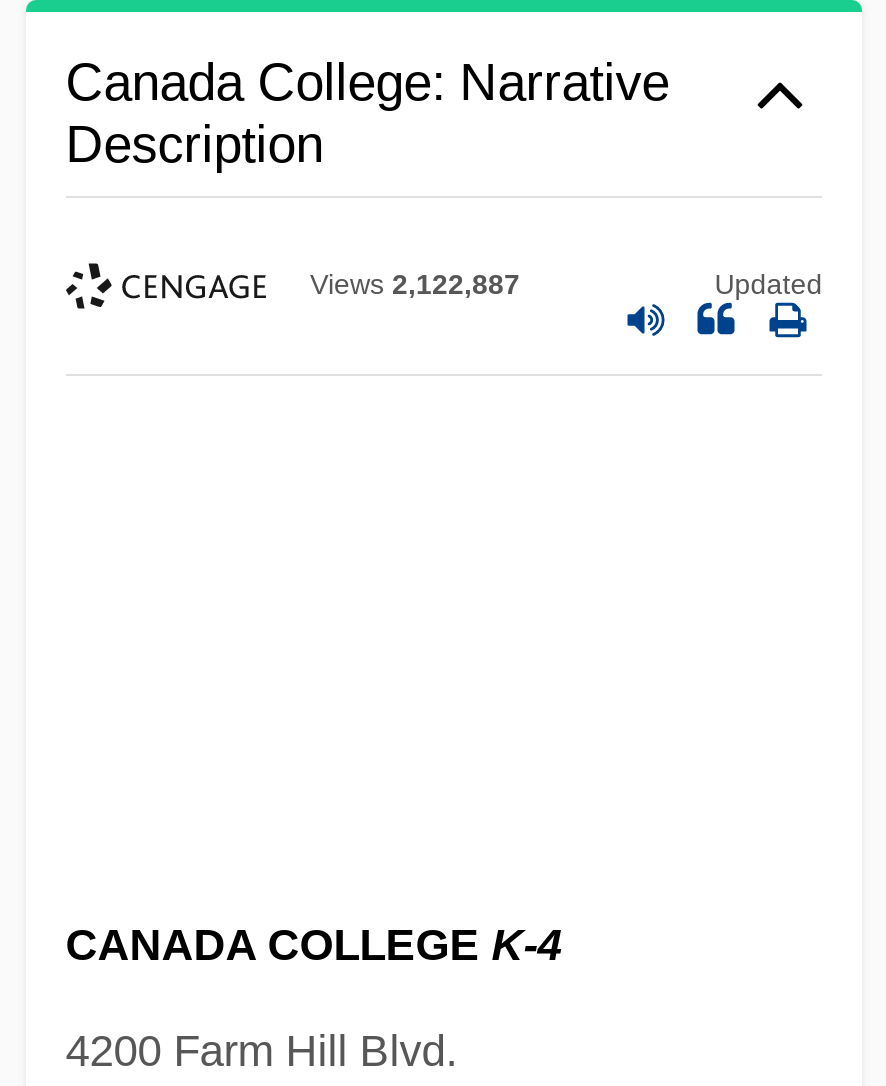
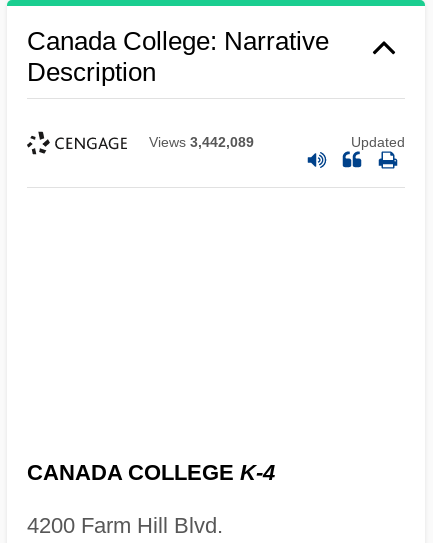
- Views 2,122,887
+ Views 3,442,089
